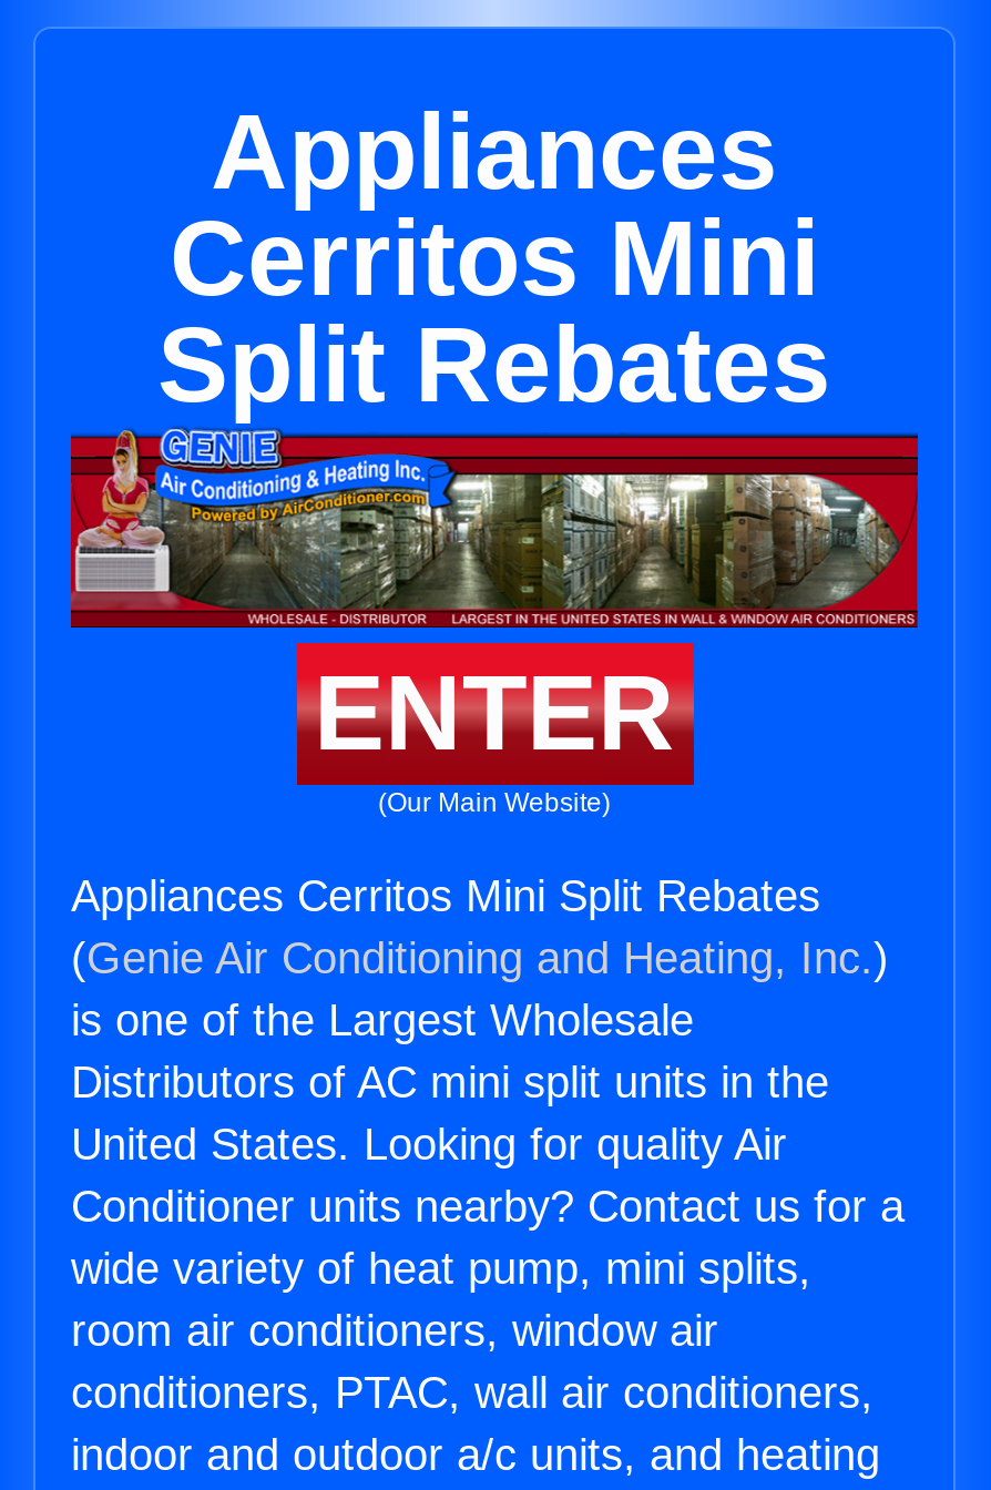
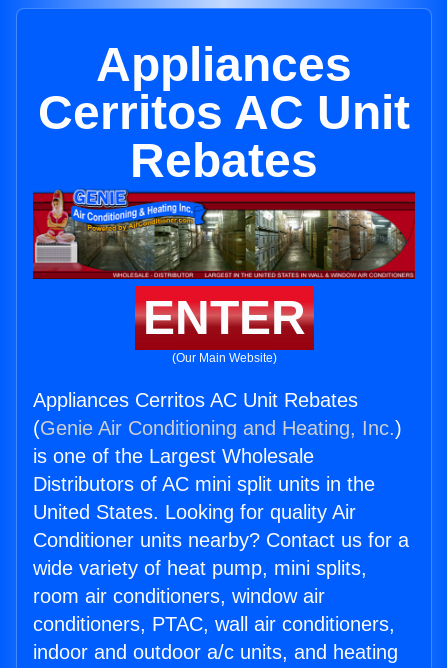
- Cerritos Mini
- Split Rebates
+ Cerritos AC Unit
+ Rebates

- Appliances Cerritos Mini Split Rebates
+ Appliances Cerritos AC Unit Rebates
